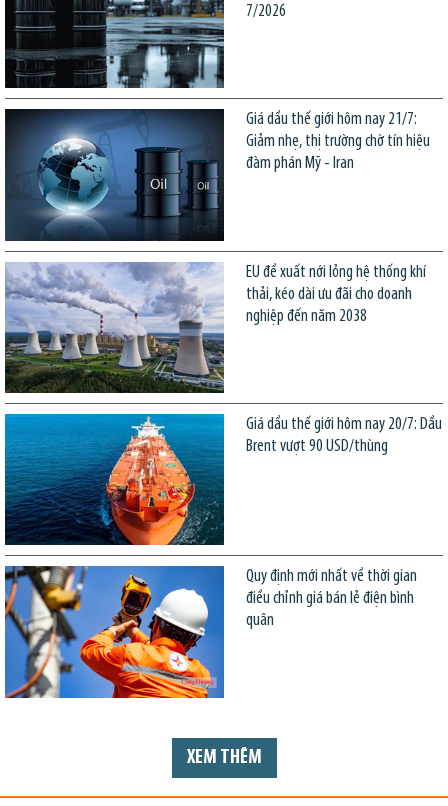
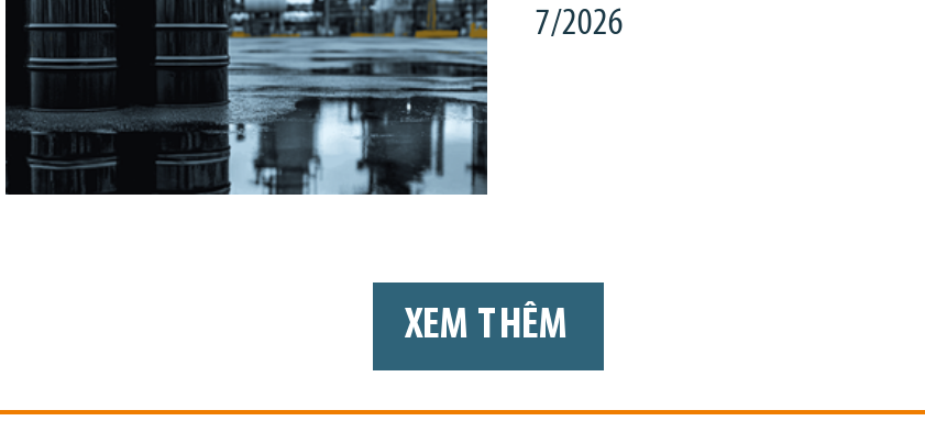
- [image]
- Giá dầu thế giới hôm nay 21/7:
- Giảm nhẹ, thị trường chờ tín hiệu
- đàm phán Mỹ - Iran

- [image]
- EU đề xuất nới lỏng hệ thống khí
- thải, kéo dài ưu đãi cho doanh
- nghiệp đến năm 2038

- [image]
- Giá dầu thế giới hôm nay 20/7: Dầu
- Brent vượt 90 USD/thùng

- [image]
- Quy định mới nhất về thời gian
- điều chỉnh giá bán lẻ điện bình
- quân
